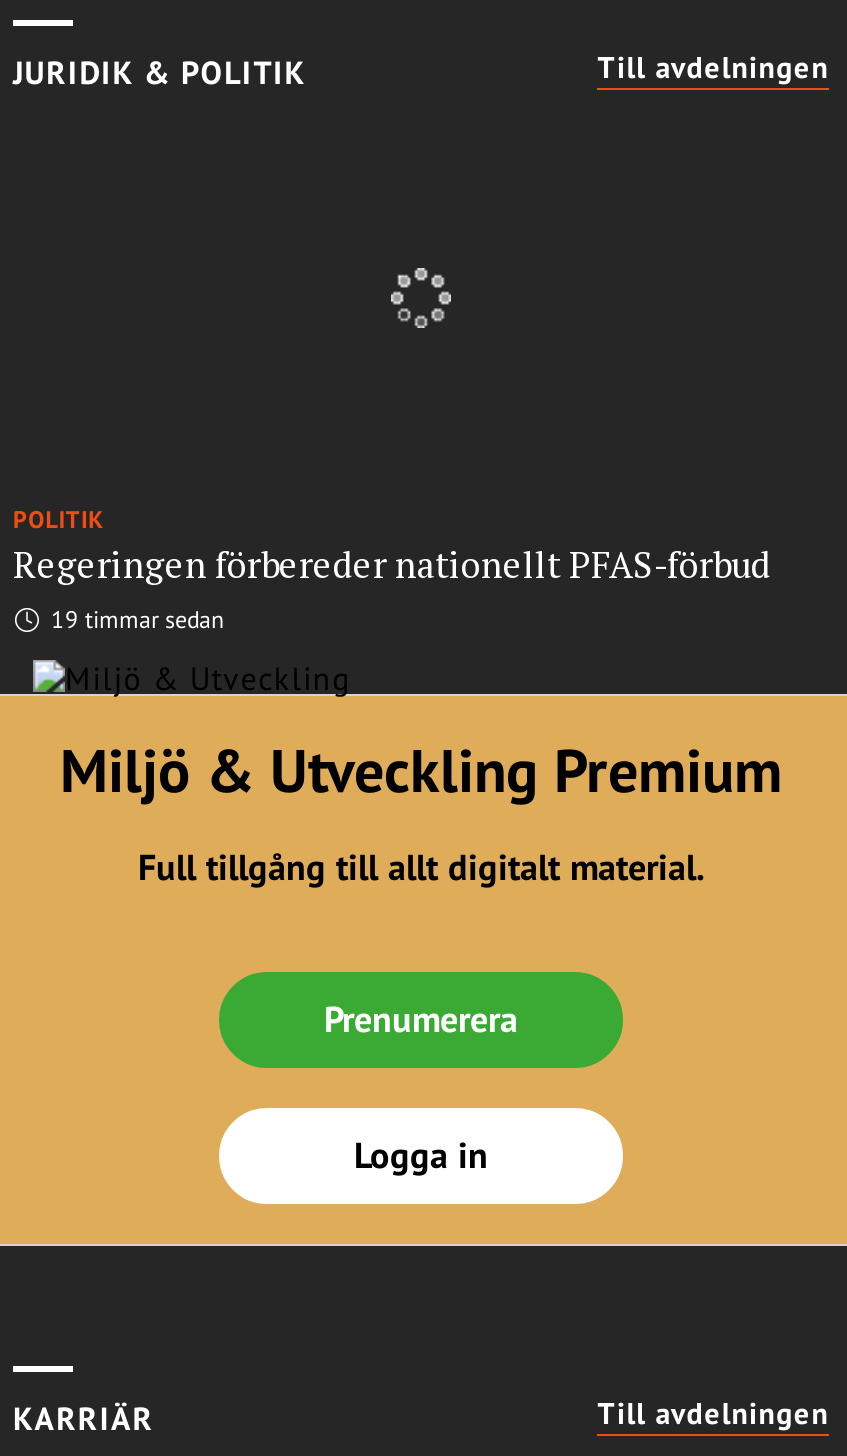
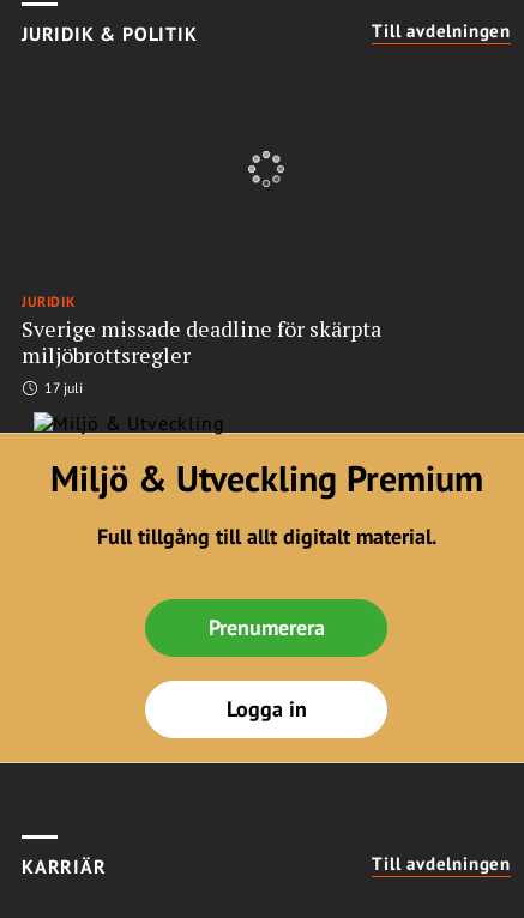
- POLITIK
- Regeringen förbereder nationellt PFAS-förbud
- 19 timmar sedan
+ JURIDIK
+ Sverige missade deadline för skärpta
+ miljöbrottsregler
+ 17 juli
